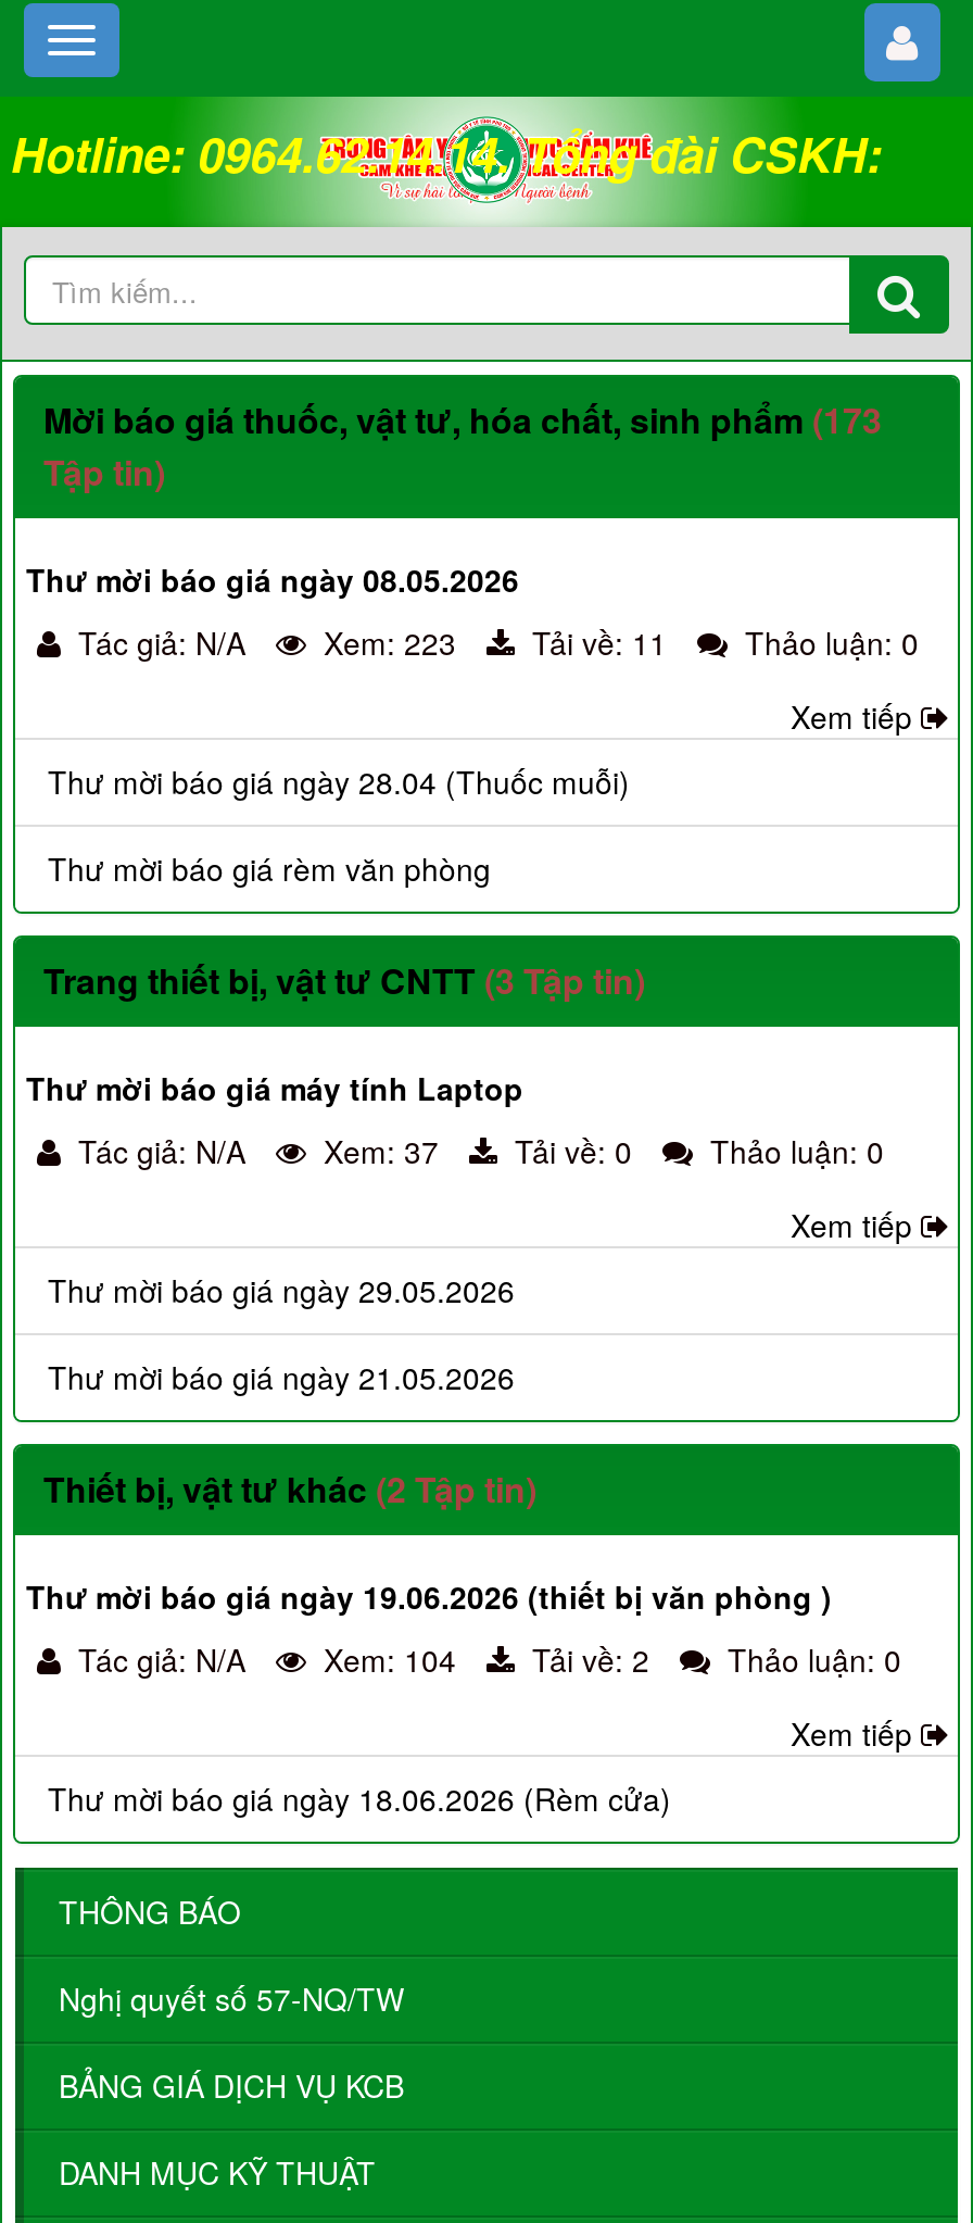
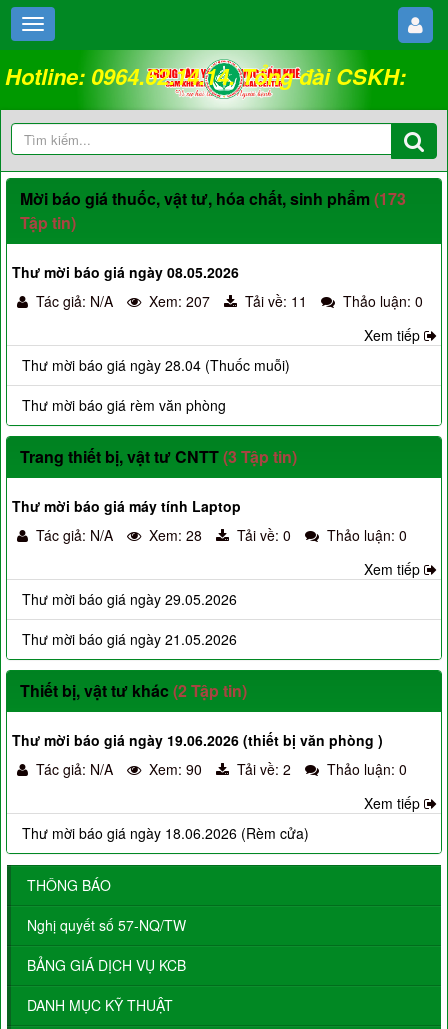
- Tác giả: N/A Xem: 223 Tải về: 11 Thảo luận: 0
+ Tác giả: N/A Xem: 207 Tải về: 11 Thảo luận: 0

- Tác giả: N/A Xem: 37 Tải về: 0 Thảo luận: 0
+ Tác giả: N/A Xem: 28 Tải về: 0 Thảo luận: 0

- Tác giả: N/A Xem: 104 Tải về: 2 Thảo luận: 0
+ Tác giả: N/A Xem: 90 Tải về: 2 Thảo luận: 0
